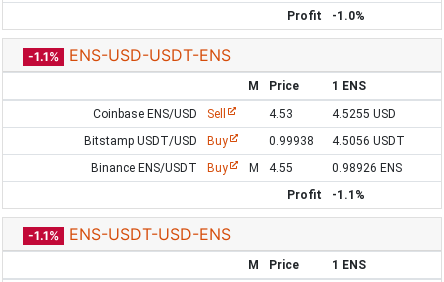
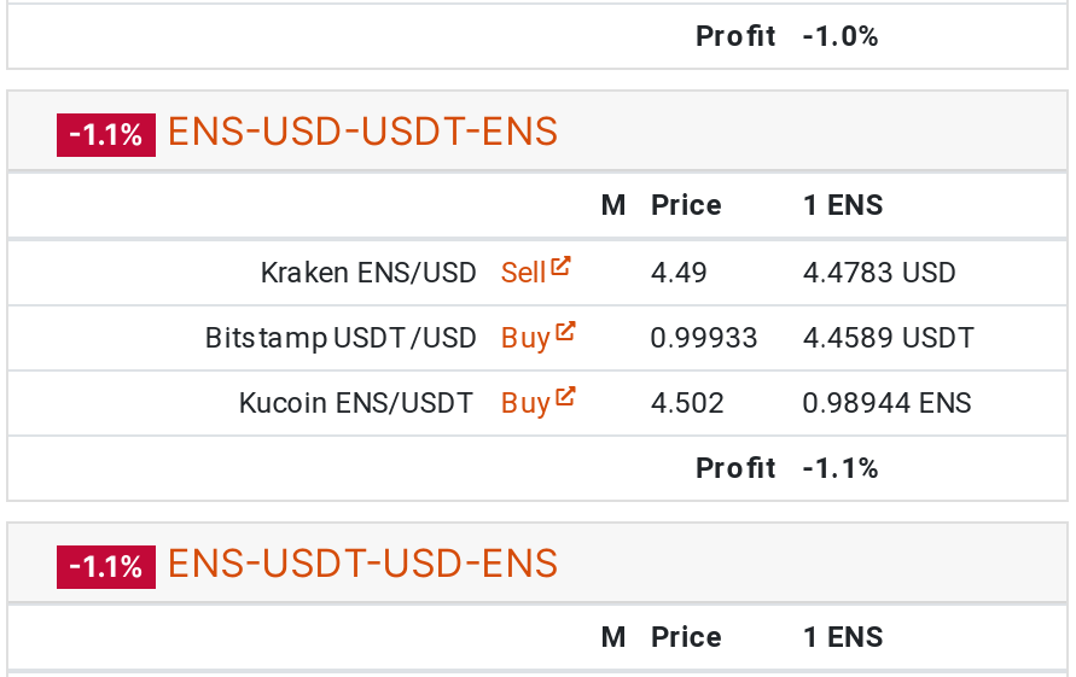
- Coinbase ENS/USD
+ Kraken ENS/USD

- 4.53
+ 4.49

- 4.5255 USD
+ 4.4783 USD

- 0.99938
+ 0.99933

- 4.5056 USDT
+ 4.4589 USDT

- Binance ENS/USDT
+ Kucoin ENS/USDT

- M
- 4.55
- 0.98926 ENS
+ 4.502
+ 0.98944 ENS
